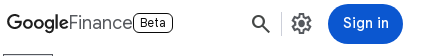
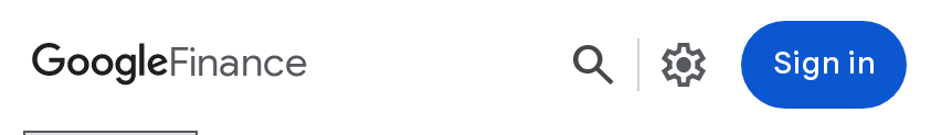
- Finance Beta
+ Finance
